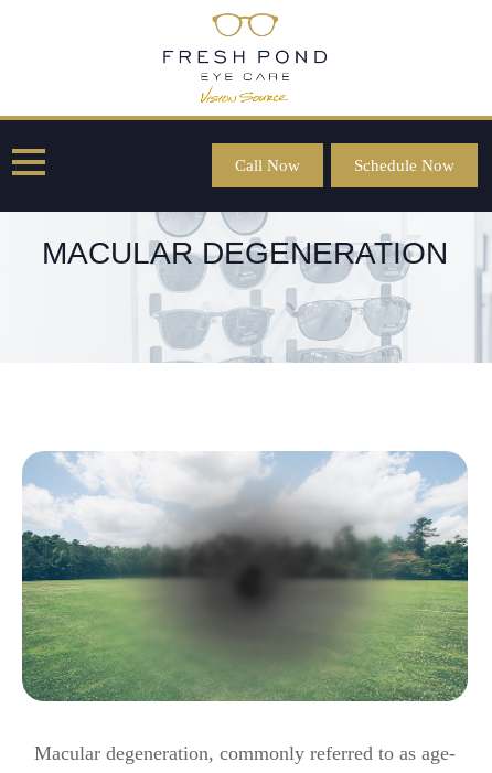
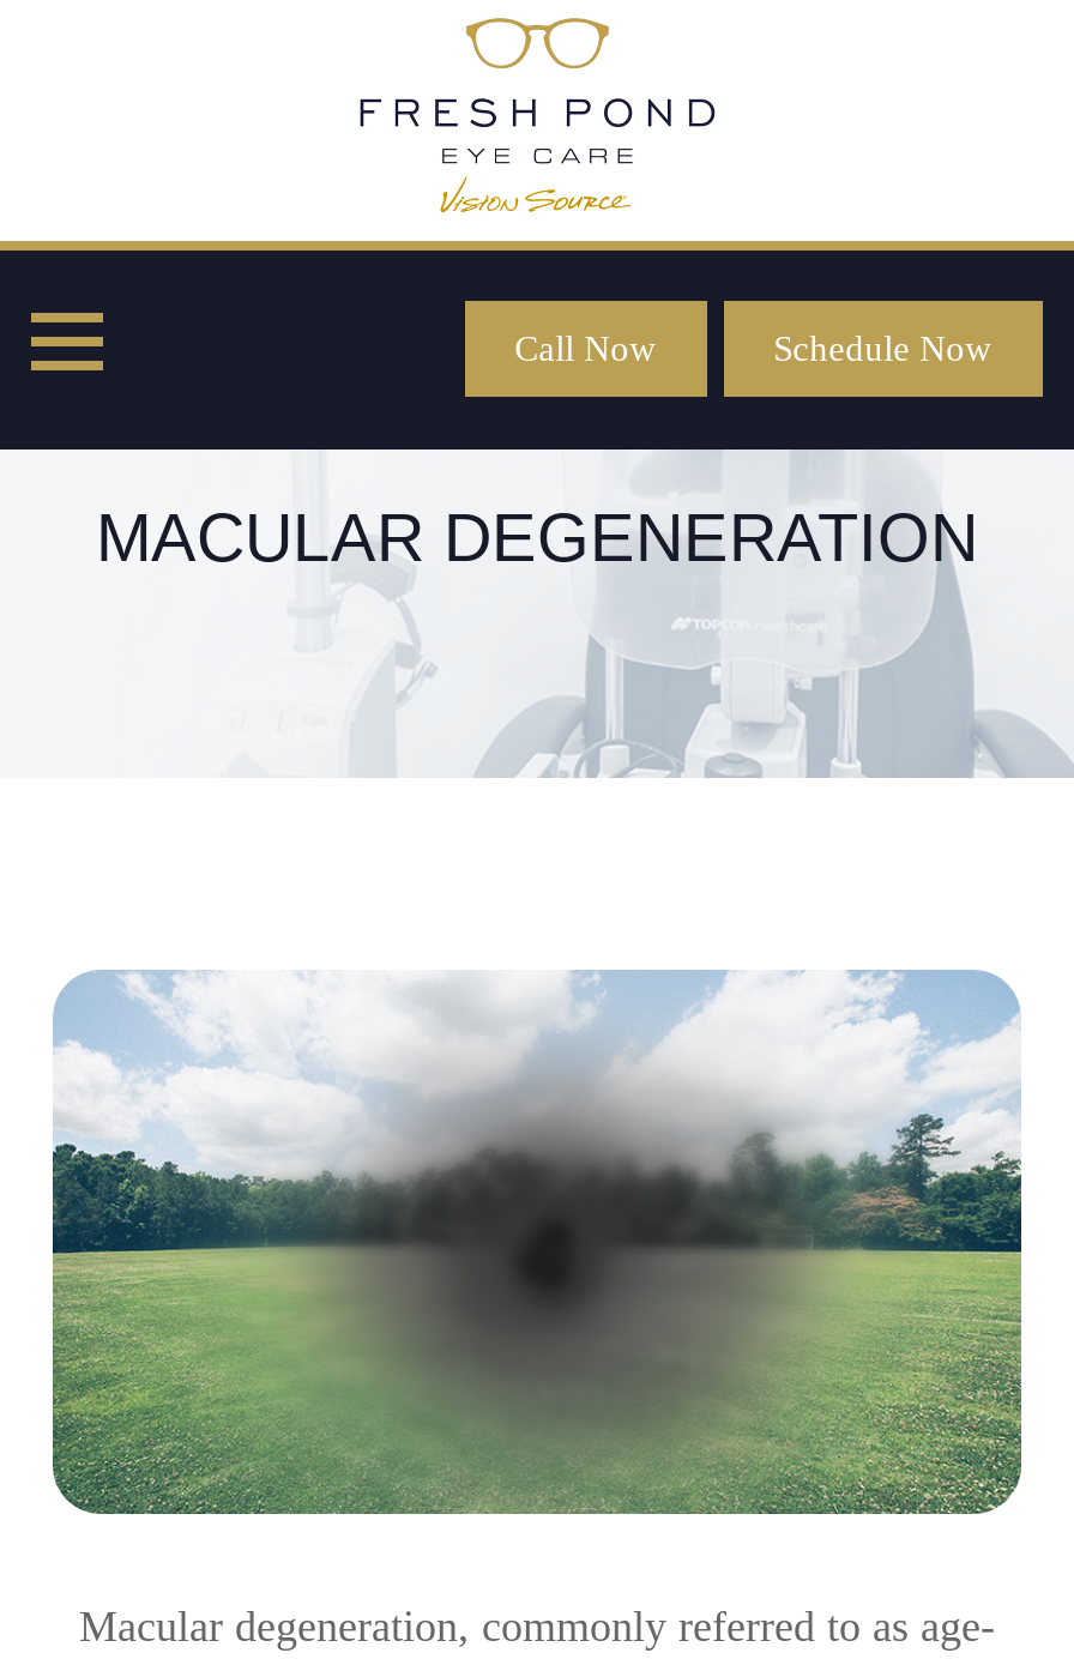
- [image]
+ [image]
